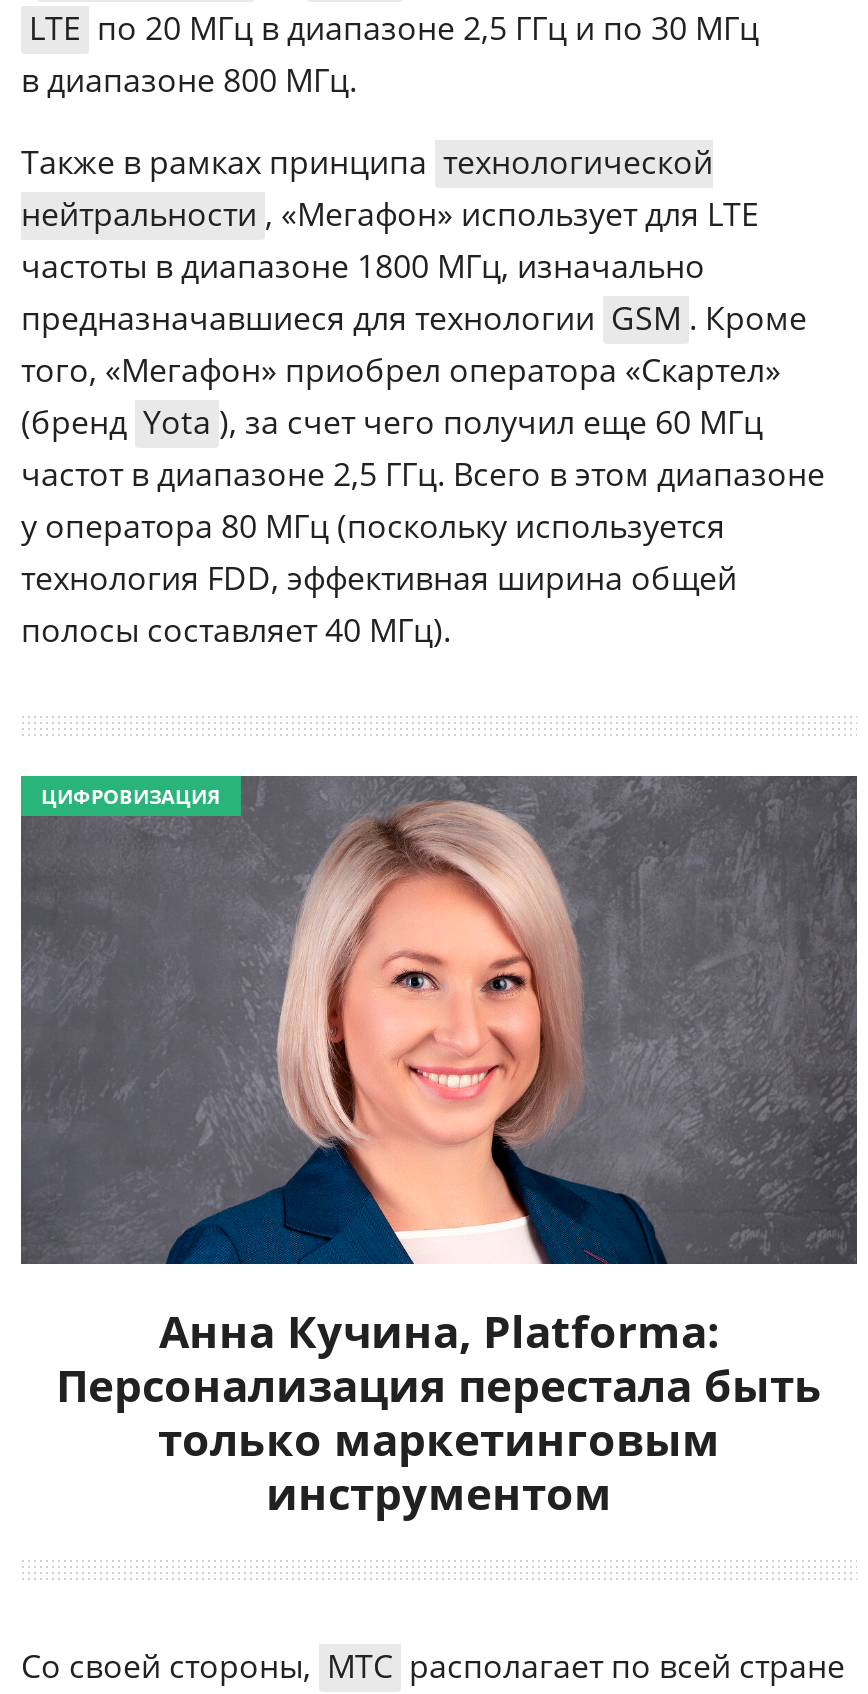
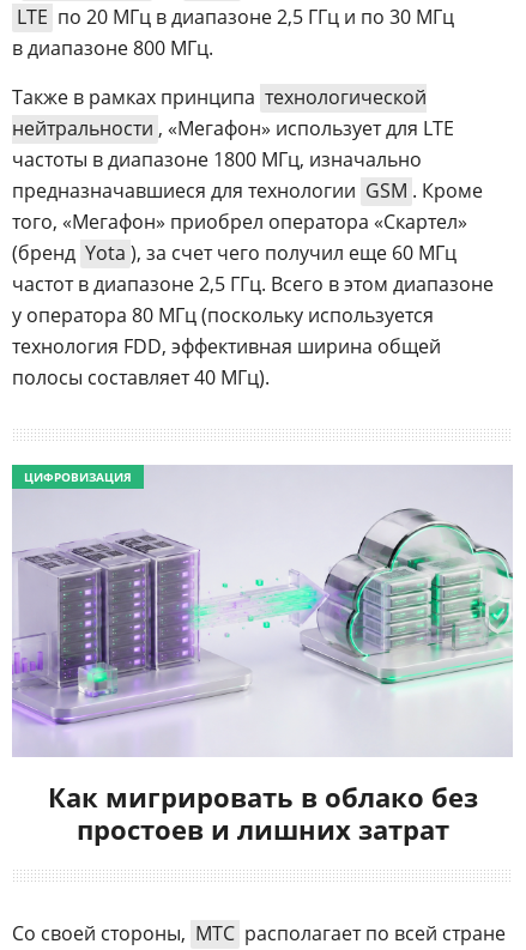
- [image]
- Анна Кучина, Platforma:
- Персонализация перестала быть
- только маркетинговым
- инструментом
+ [image]
+ Как мигрировать в облако без
+ простоев и лишних затрат
